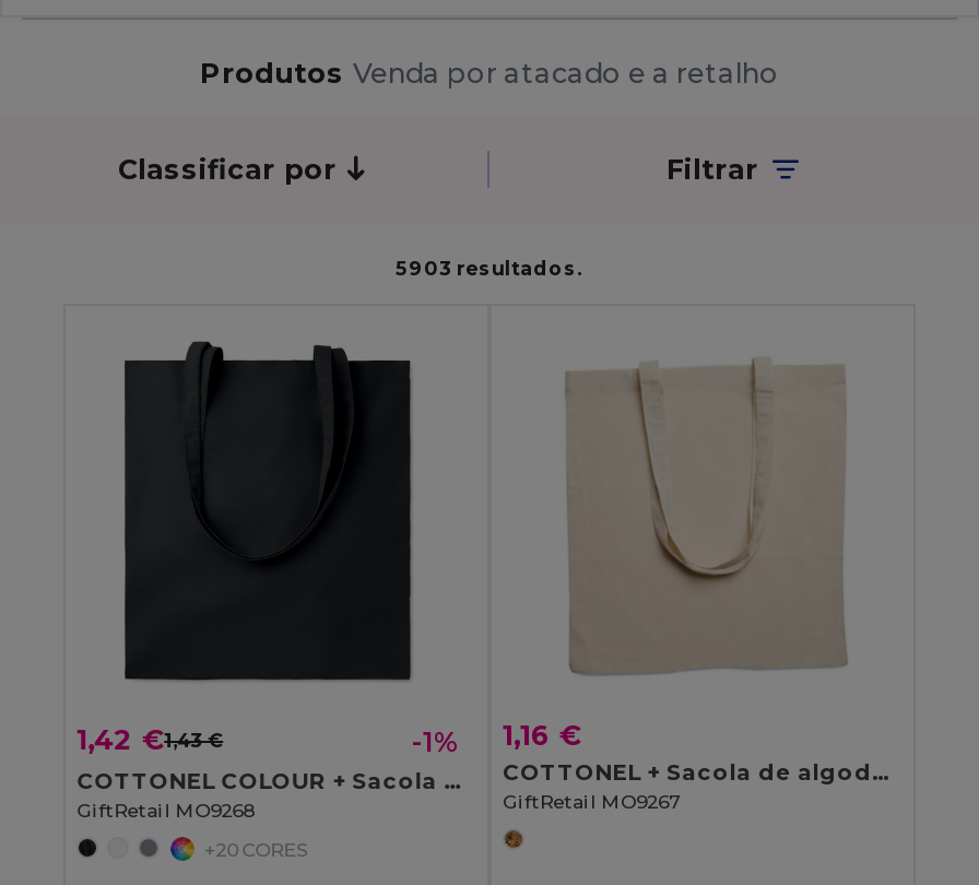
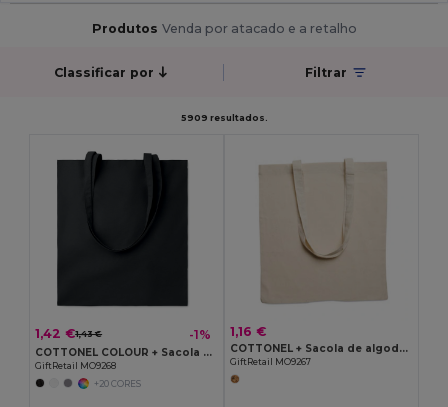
- 5903 resultados.
+ 5909 resultados.
